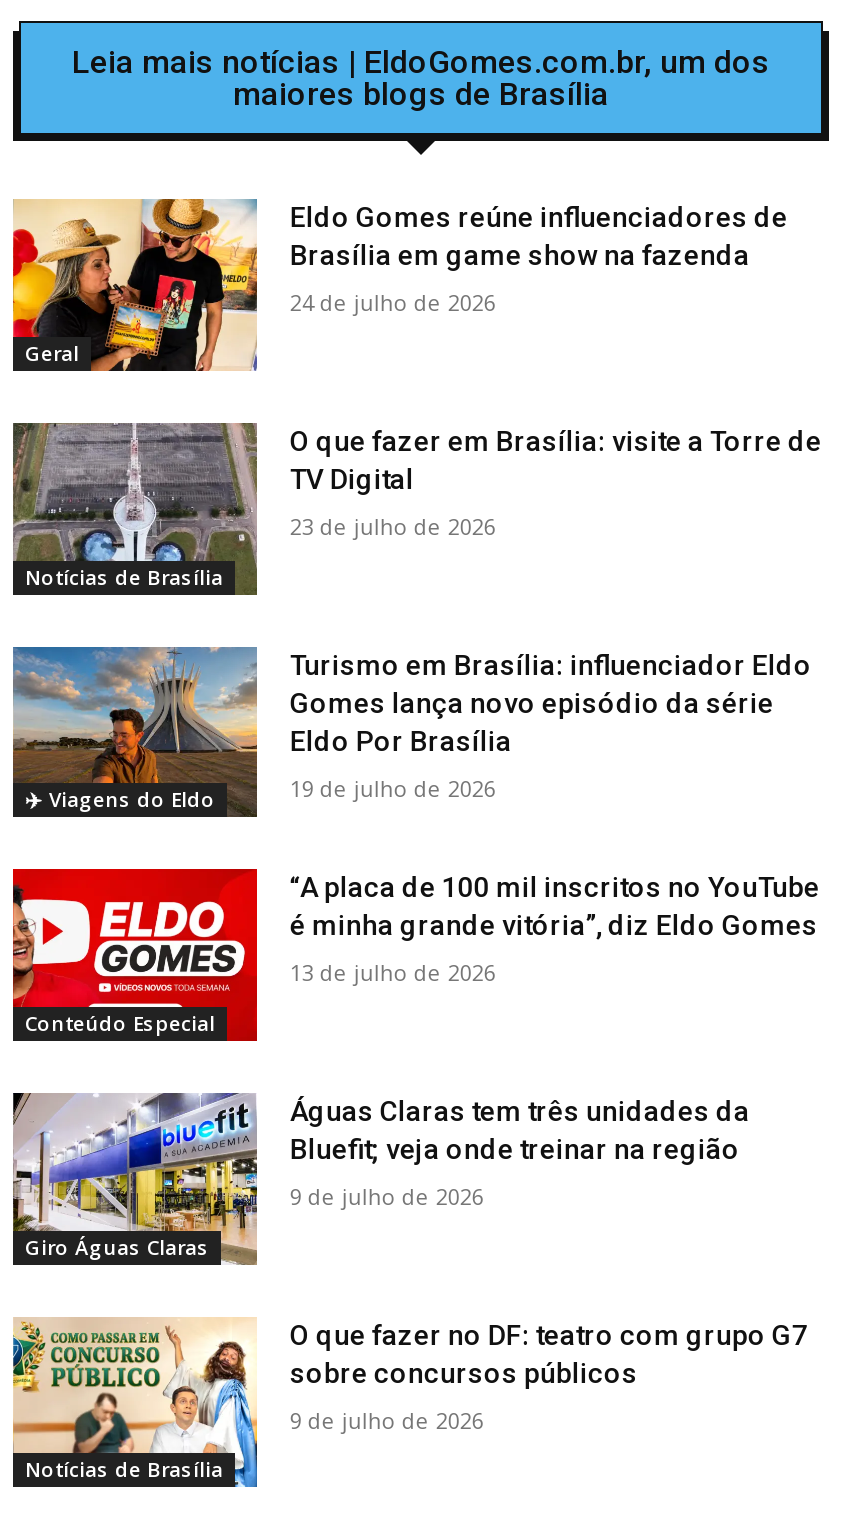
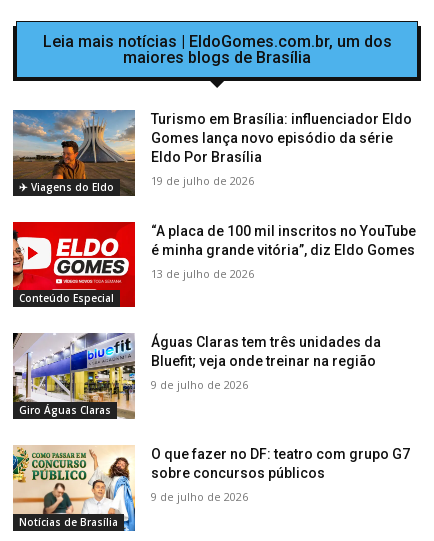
- [image]
- Geral

- Eldo Gomes reúne influenciadores de
- Brasília em game show na fazenda
- 24 de julho de 2026

- [image]
- Notícias de Brasília

- O que fazer em Brasília: visite a Torre de
- TV Digital
- 23 de julho de 2026
